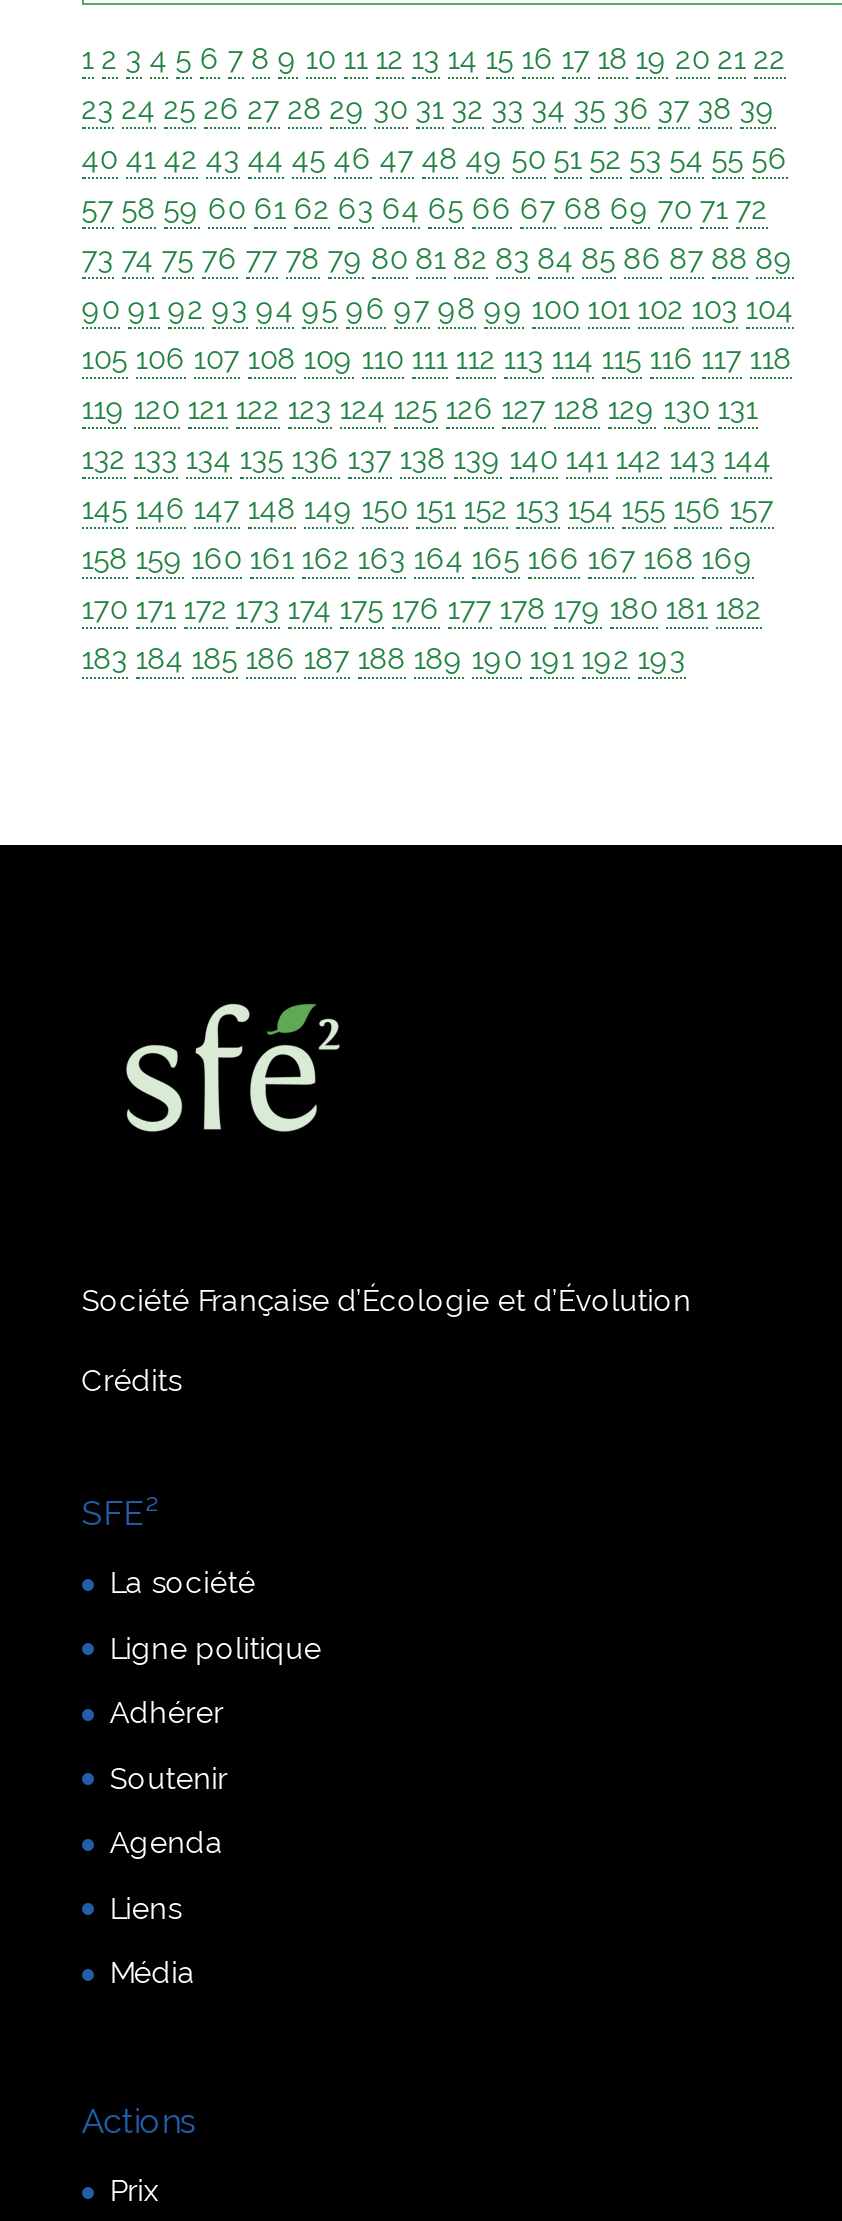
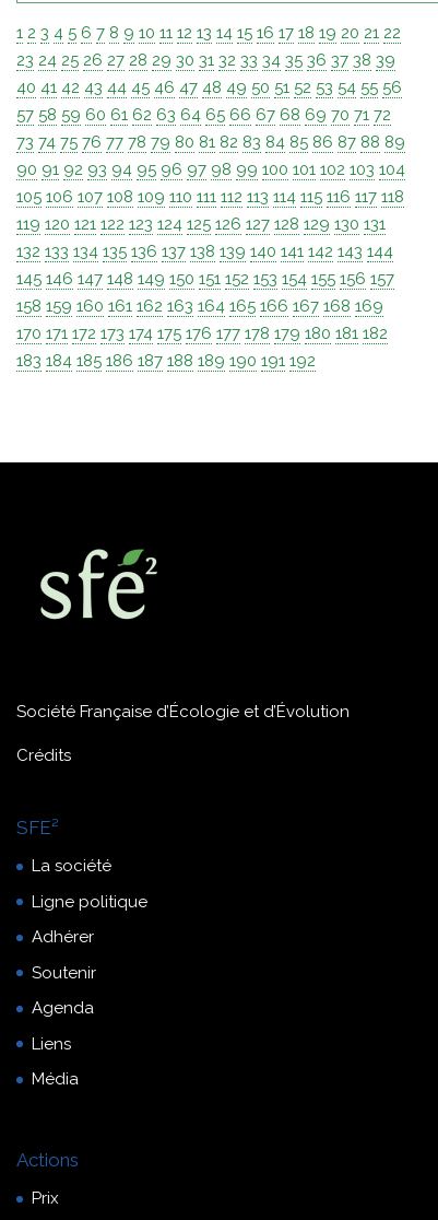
- 183 184 185 186 187 188 189 190 191 192 193
+ 183 184 185 186 187 188 189 190 191 192
